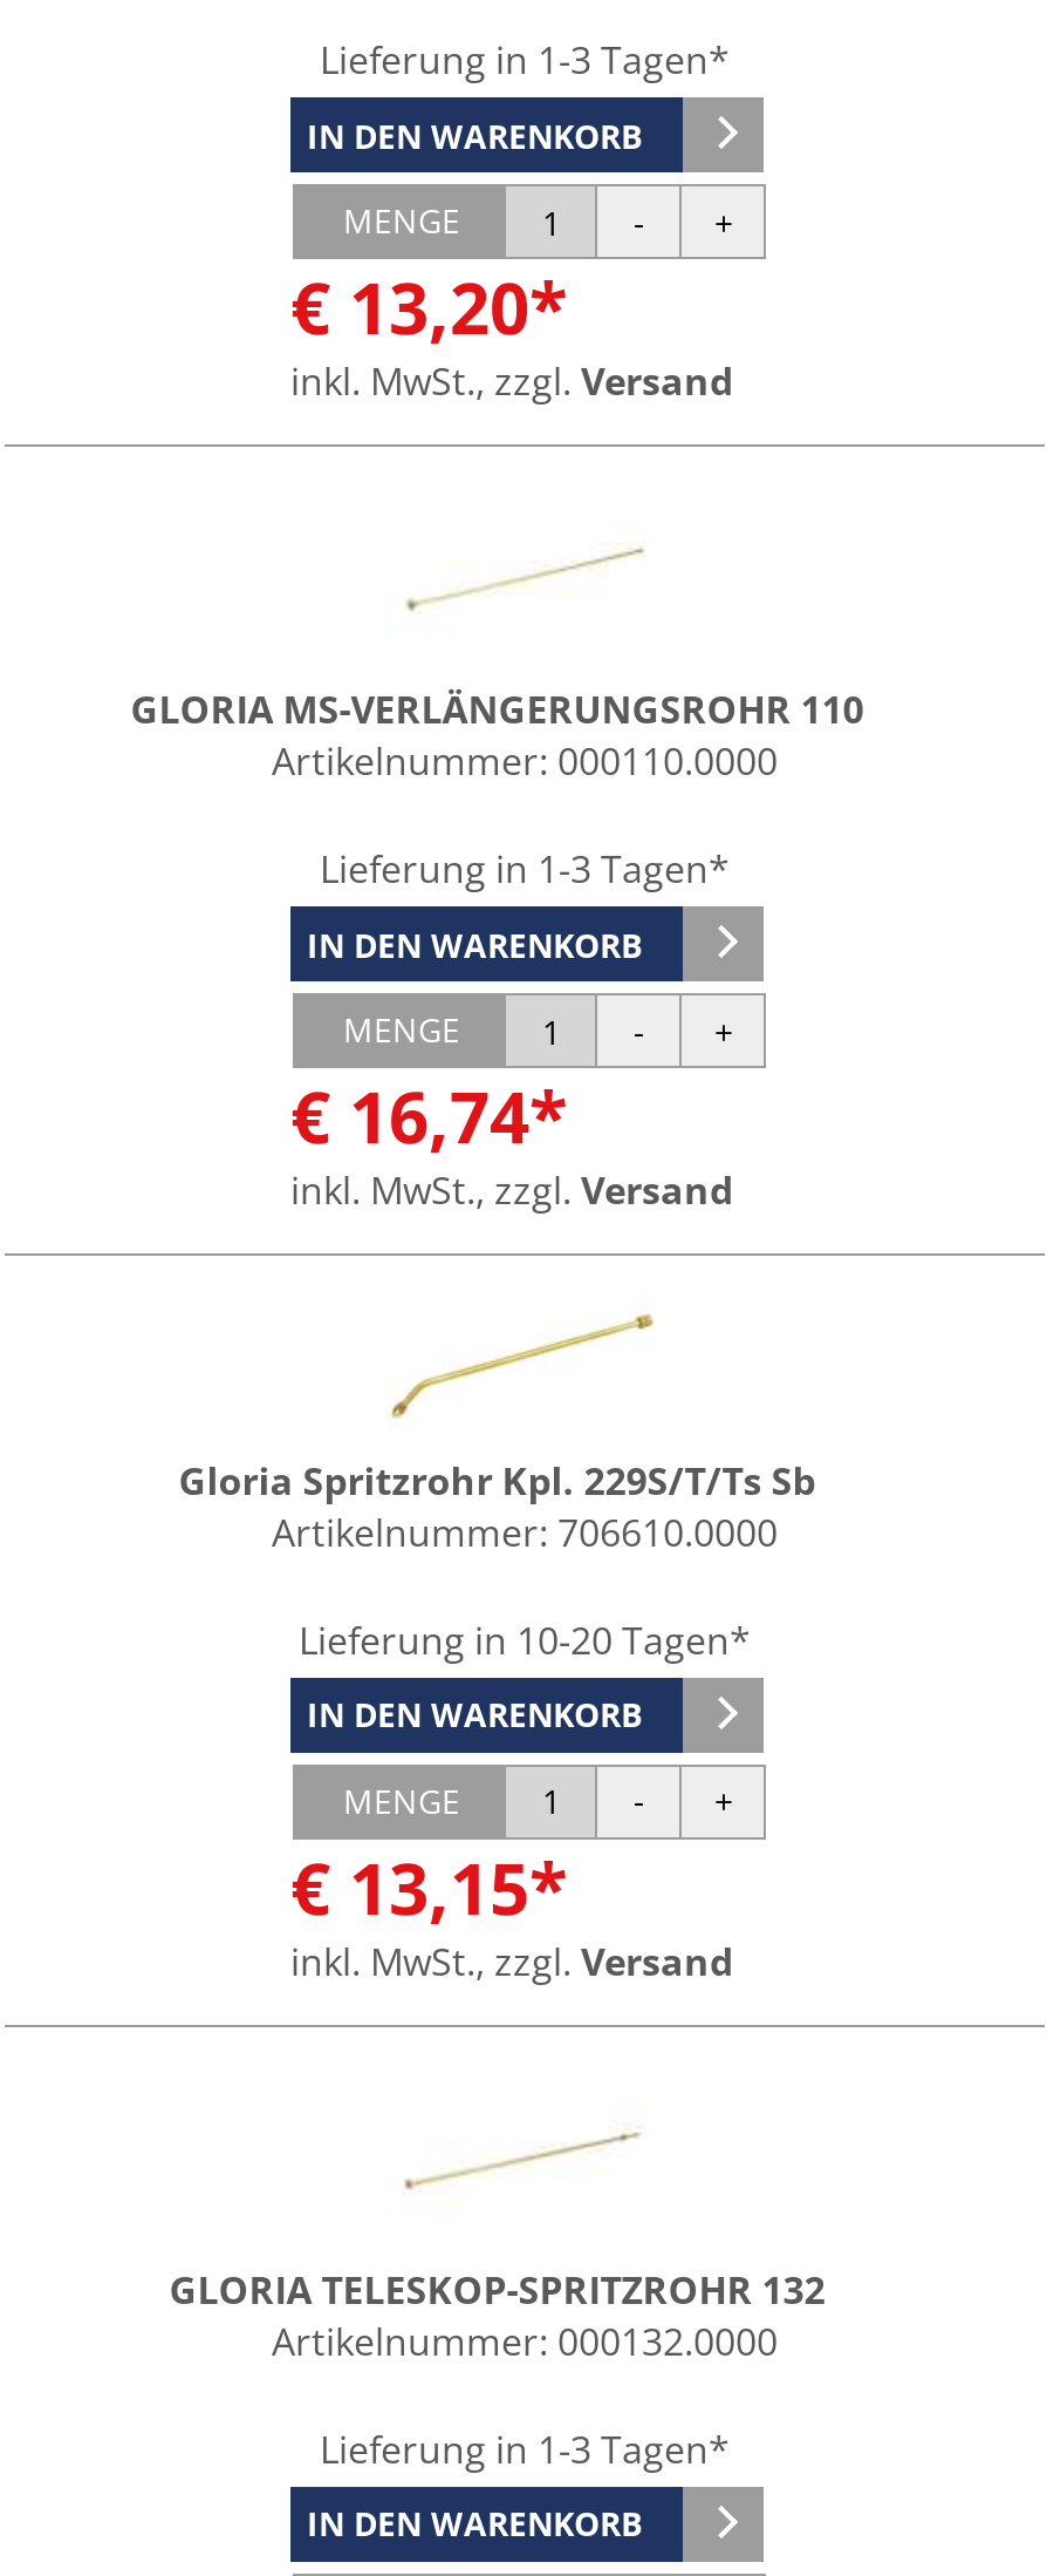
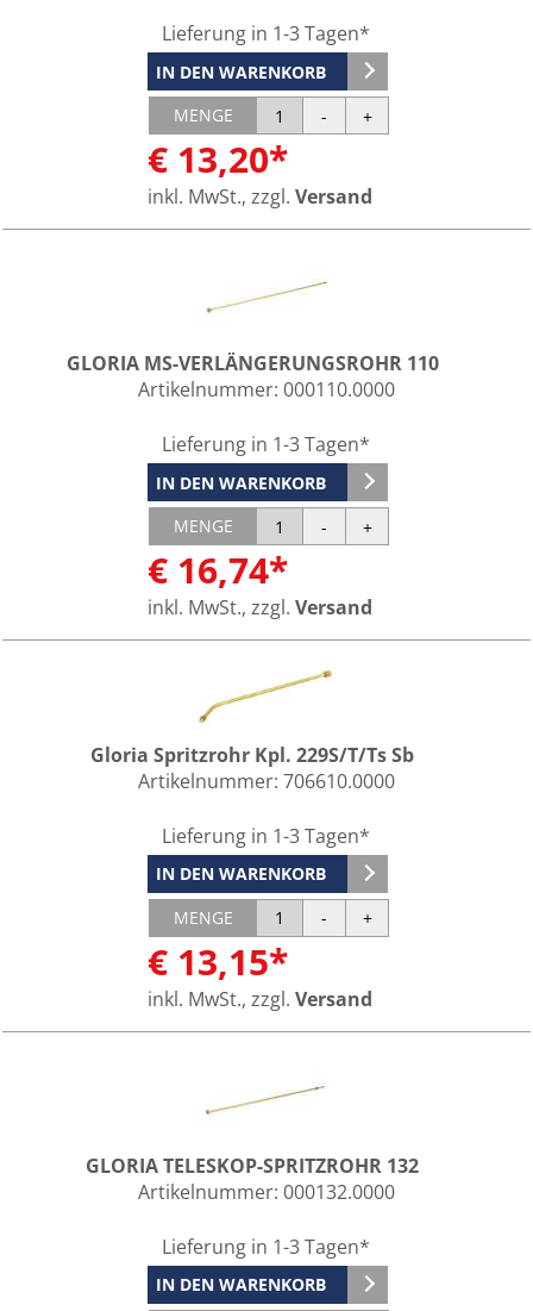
- Lieferung in 10-20 Tagen*
+ Lieferung in 1-3 Tagen*
